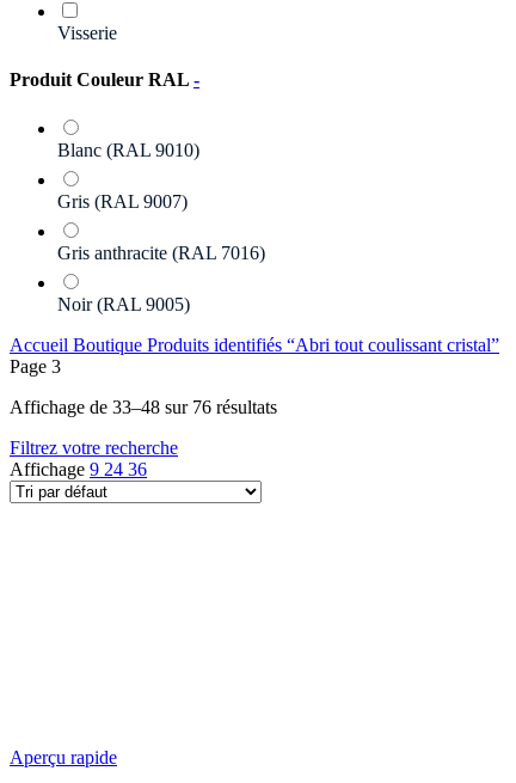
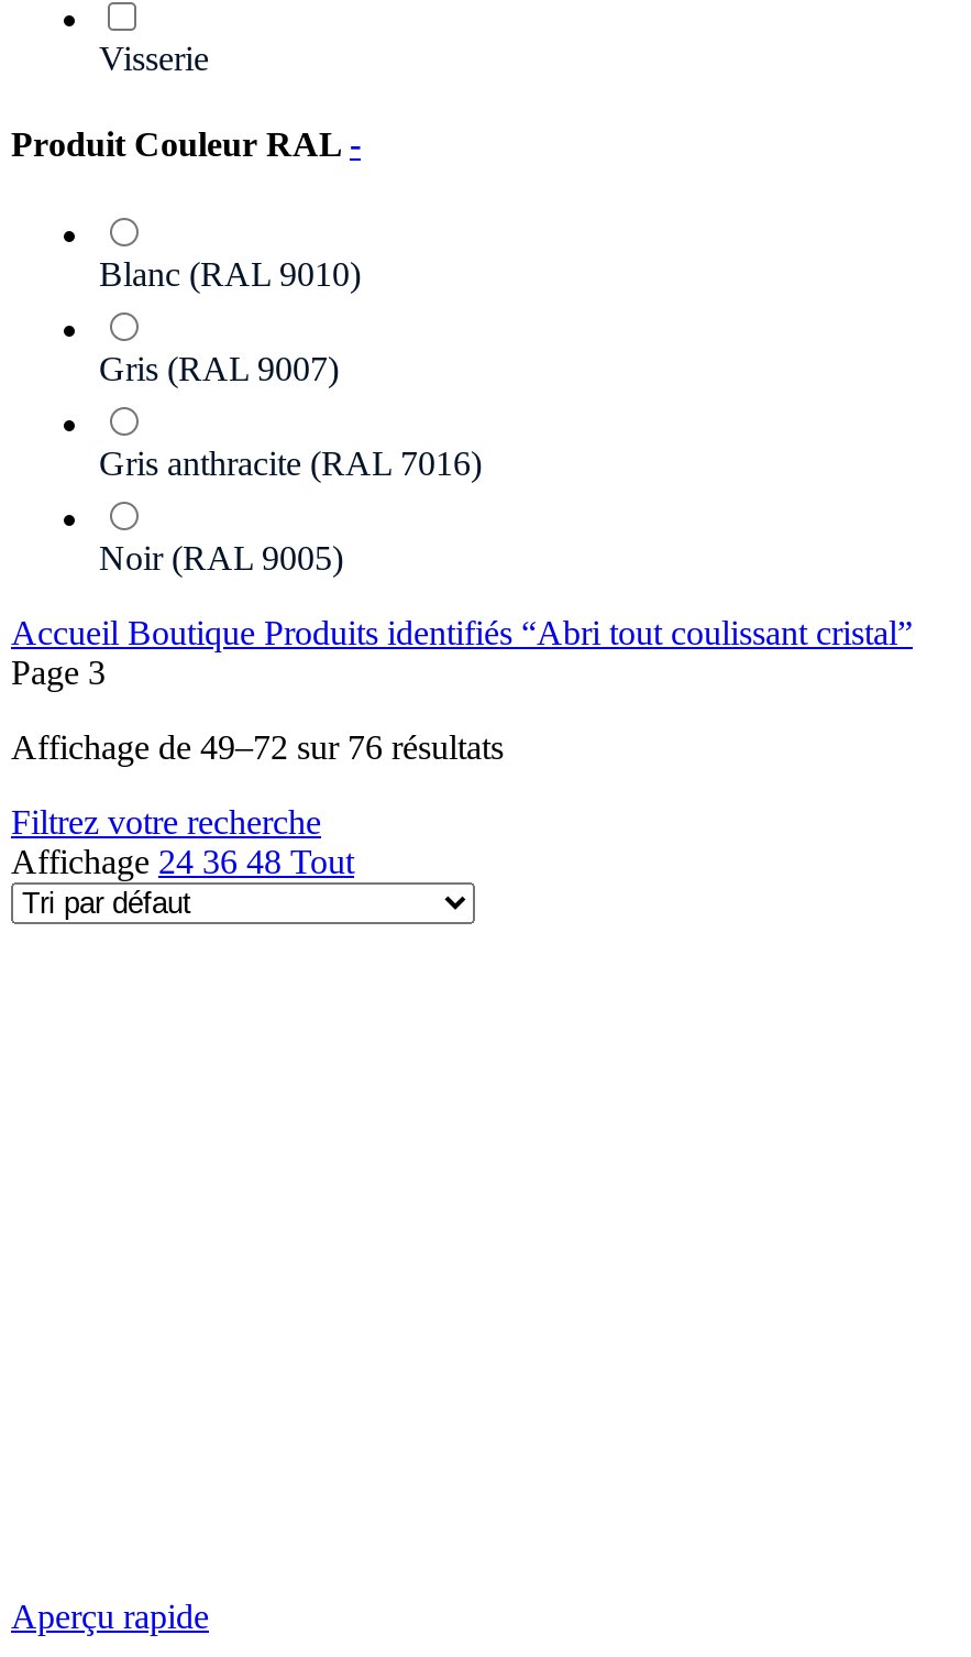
- Affichage de 33–48 sur 76 résultats
+ Affichage de 49–72 sur 76 résultats

- Affichage 9 24 36
+ Affichage 24 36 48 Tout
